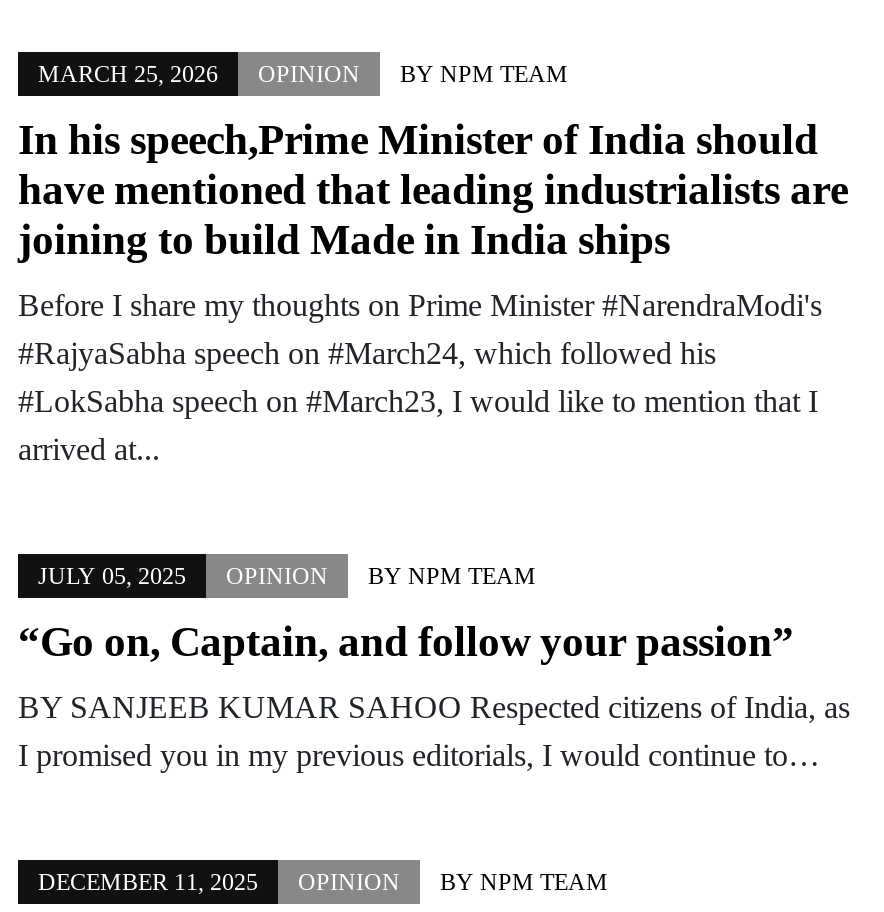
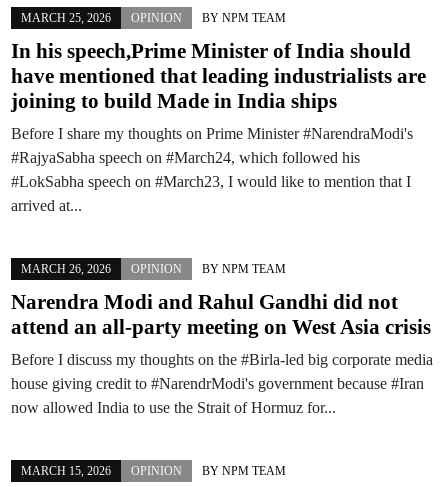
- JULY 05, 2025 OPINION BY NPM TEAM
+ MARCH 26, 2026 OPINION BY NPM TEAM

- “Go on, Captain, and follow your passion”
+ Narendra Modi and Rahul Gandhi did not
+ attend an all-party meeting on West Asia crisis

- BY SANJEEB KUMAR SAHOO Respected citizens of India, as
- I promised you in my previous editorials, I would continue to…
+ Before I discuss my thoughts on the #Birla-led big corporate media
+ house giving credit to #NarendrModi's government because #Iran
+ now allowed India to use the Strait of Hormuz for...

- DECEMBER 11, 2025 OPINION BY NPM TEAM
+ MARCH 15, 2026 OPINION BY NPM TEAM
